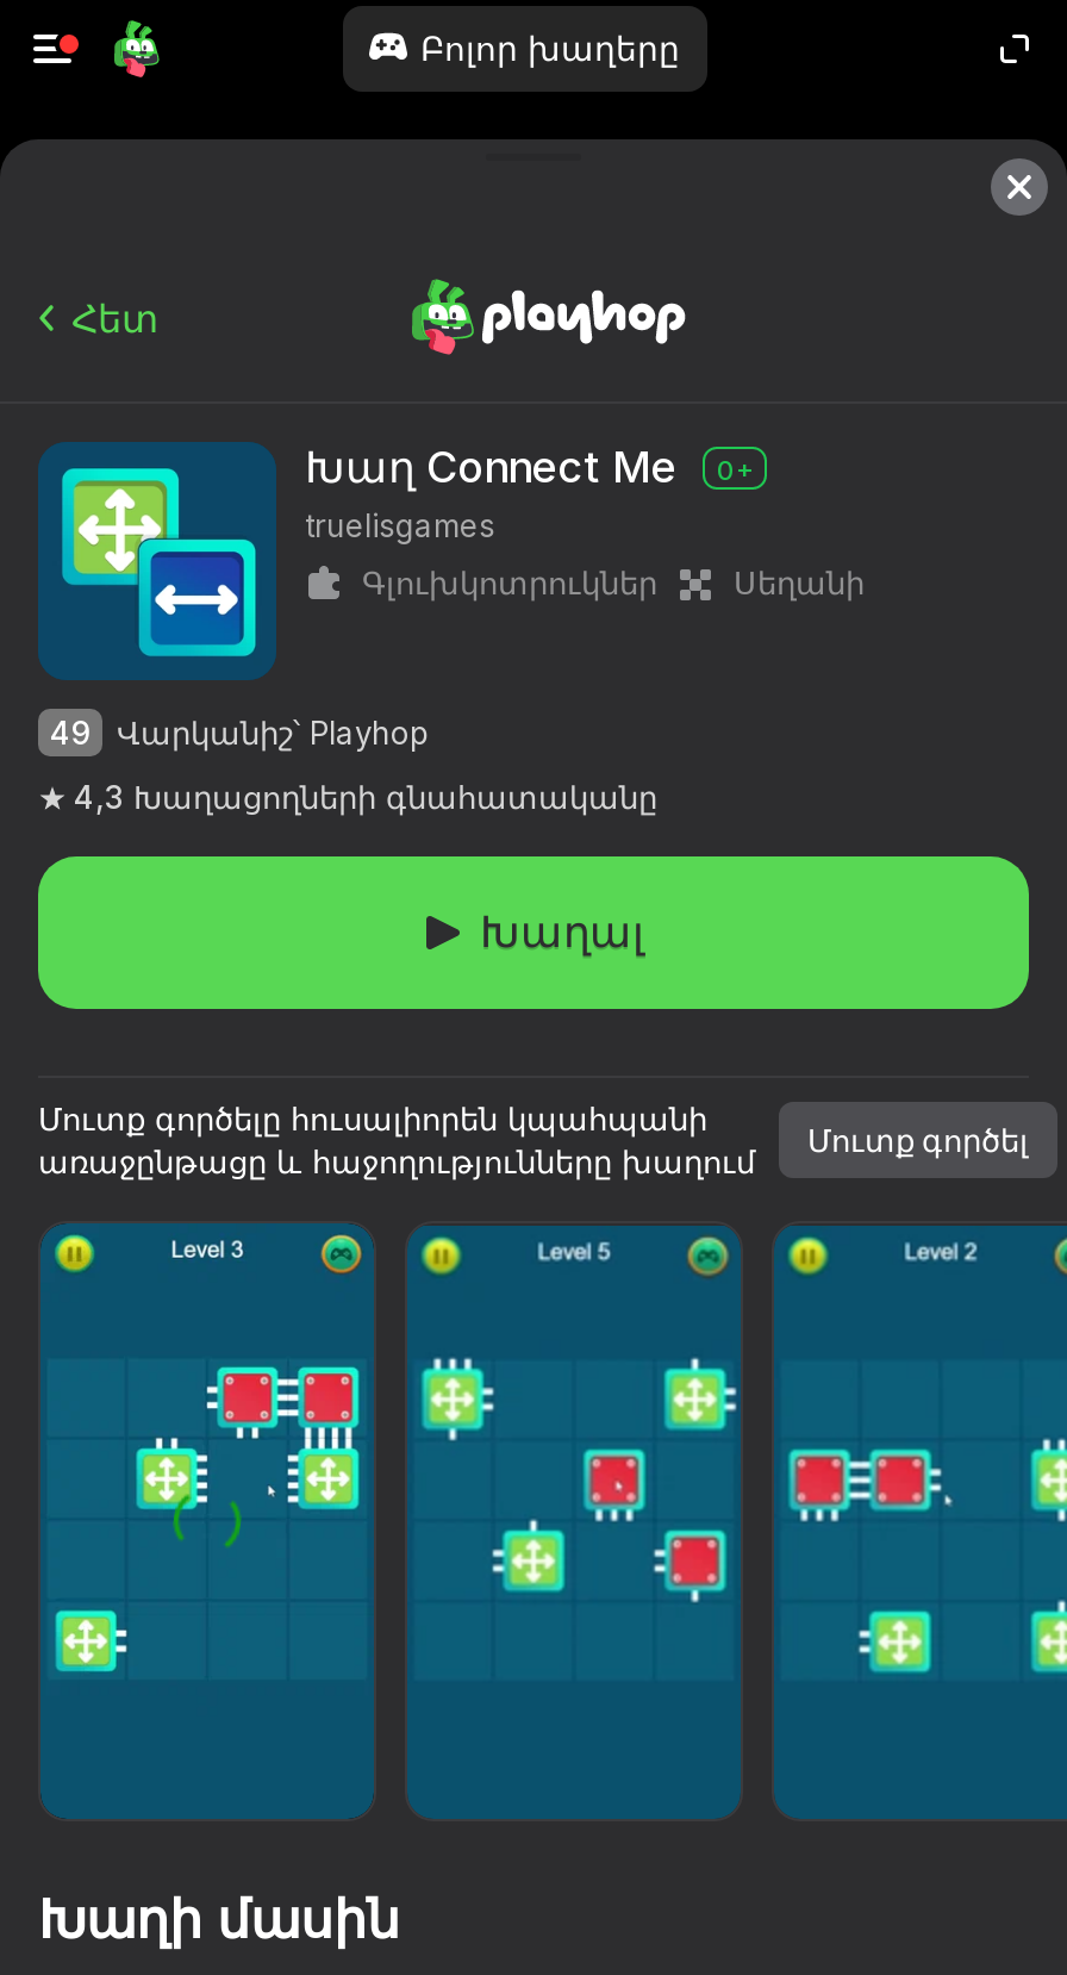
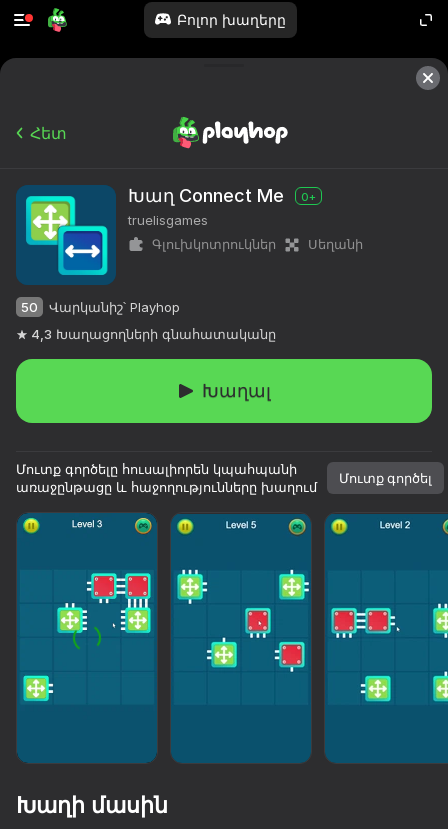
- 49 Վարկանիշ՝ Playhop
+ 50 Վարկանիշ՝ Playhop
